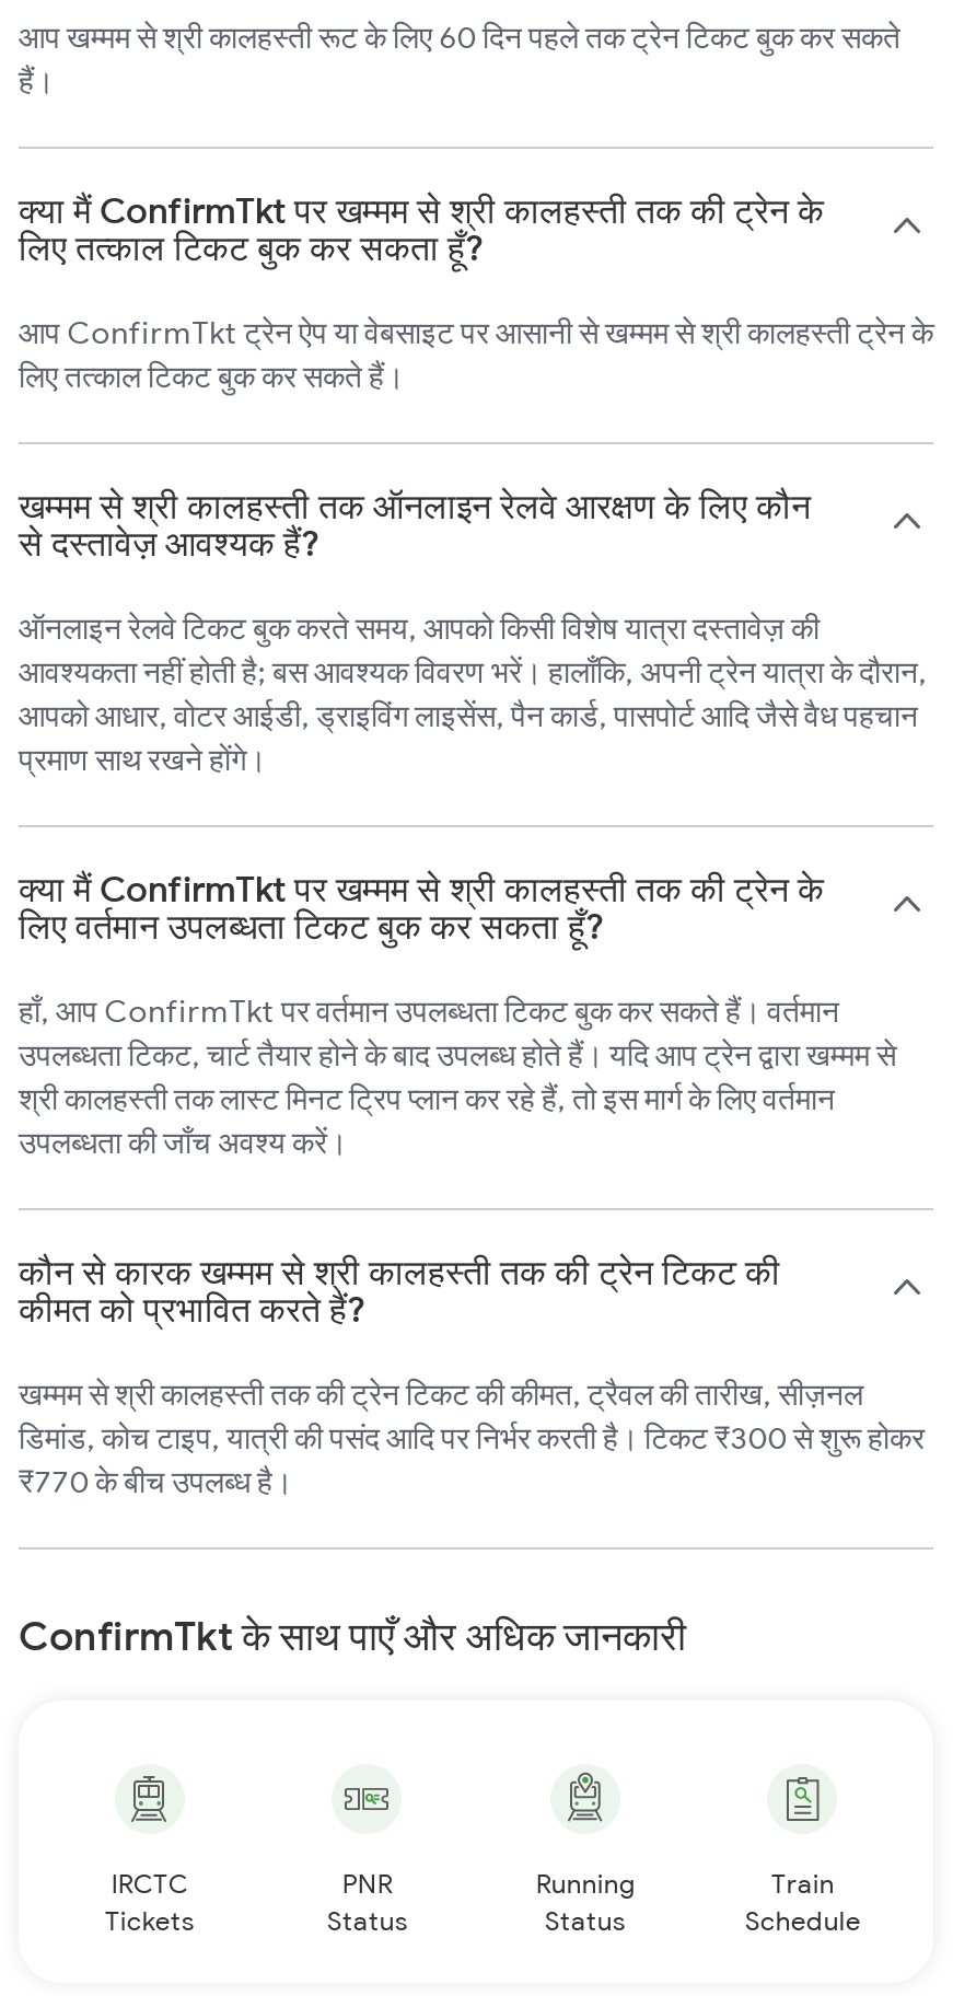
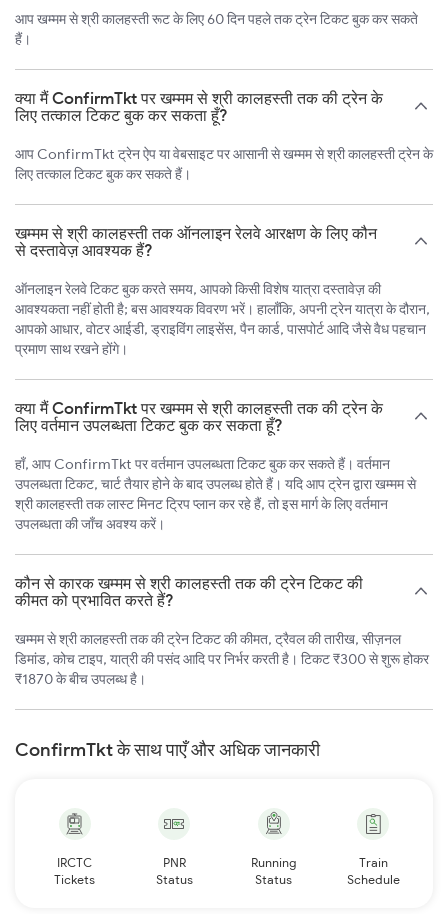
- ₹770 के बीच उपलब्ध है।
+ ₹1870 के बीच उपलब्ध है।
